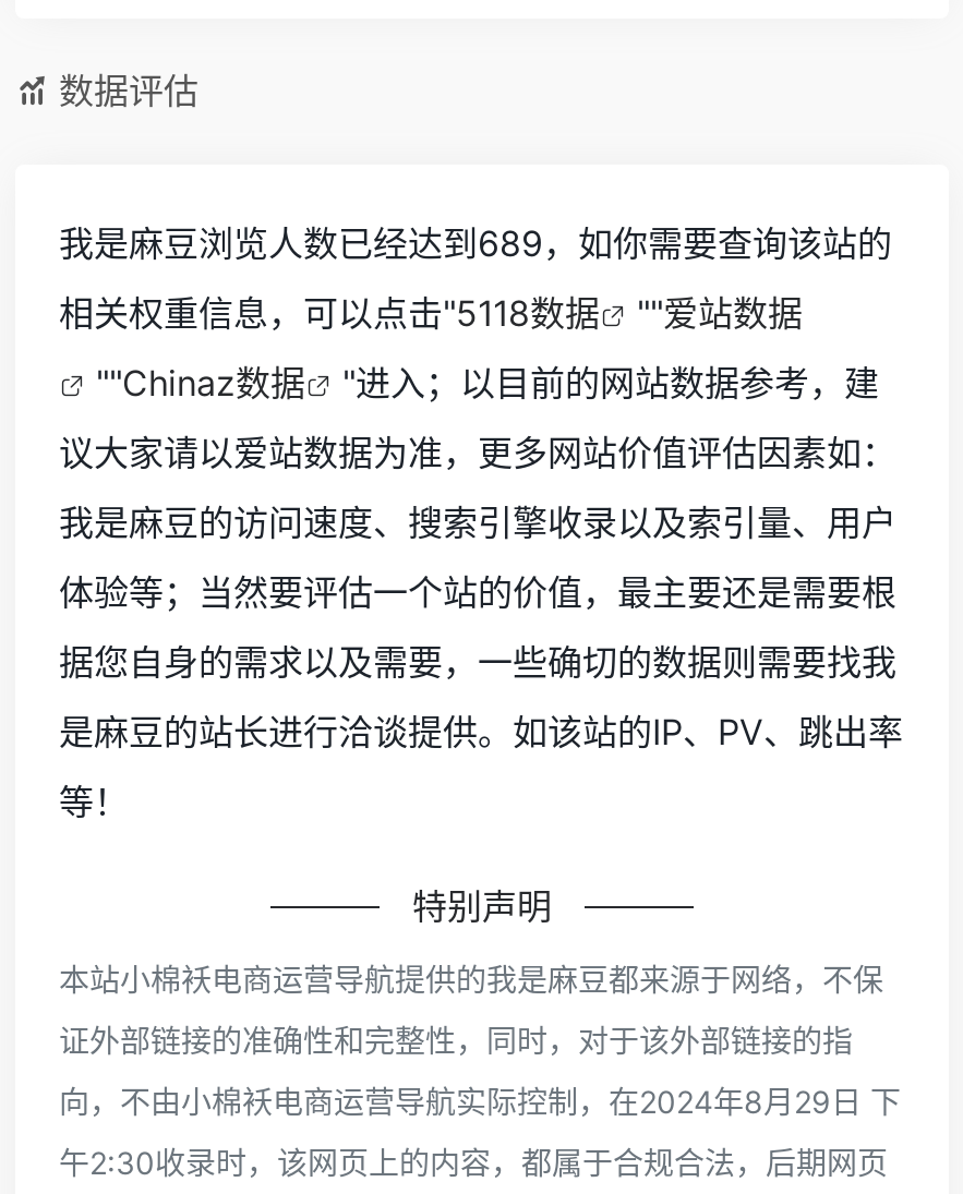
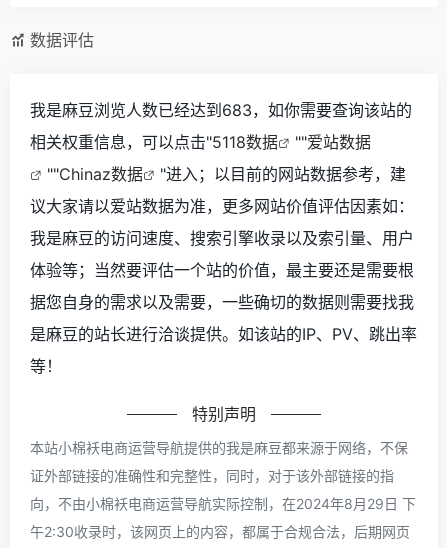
- 我是麻豆浏览人数已经达到689，如你需要查询该站的
+ 我是麻豆浏览人数已经达到683，如你需要查询该站的
